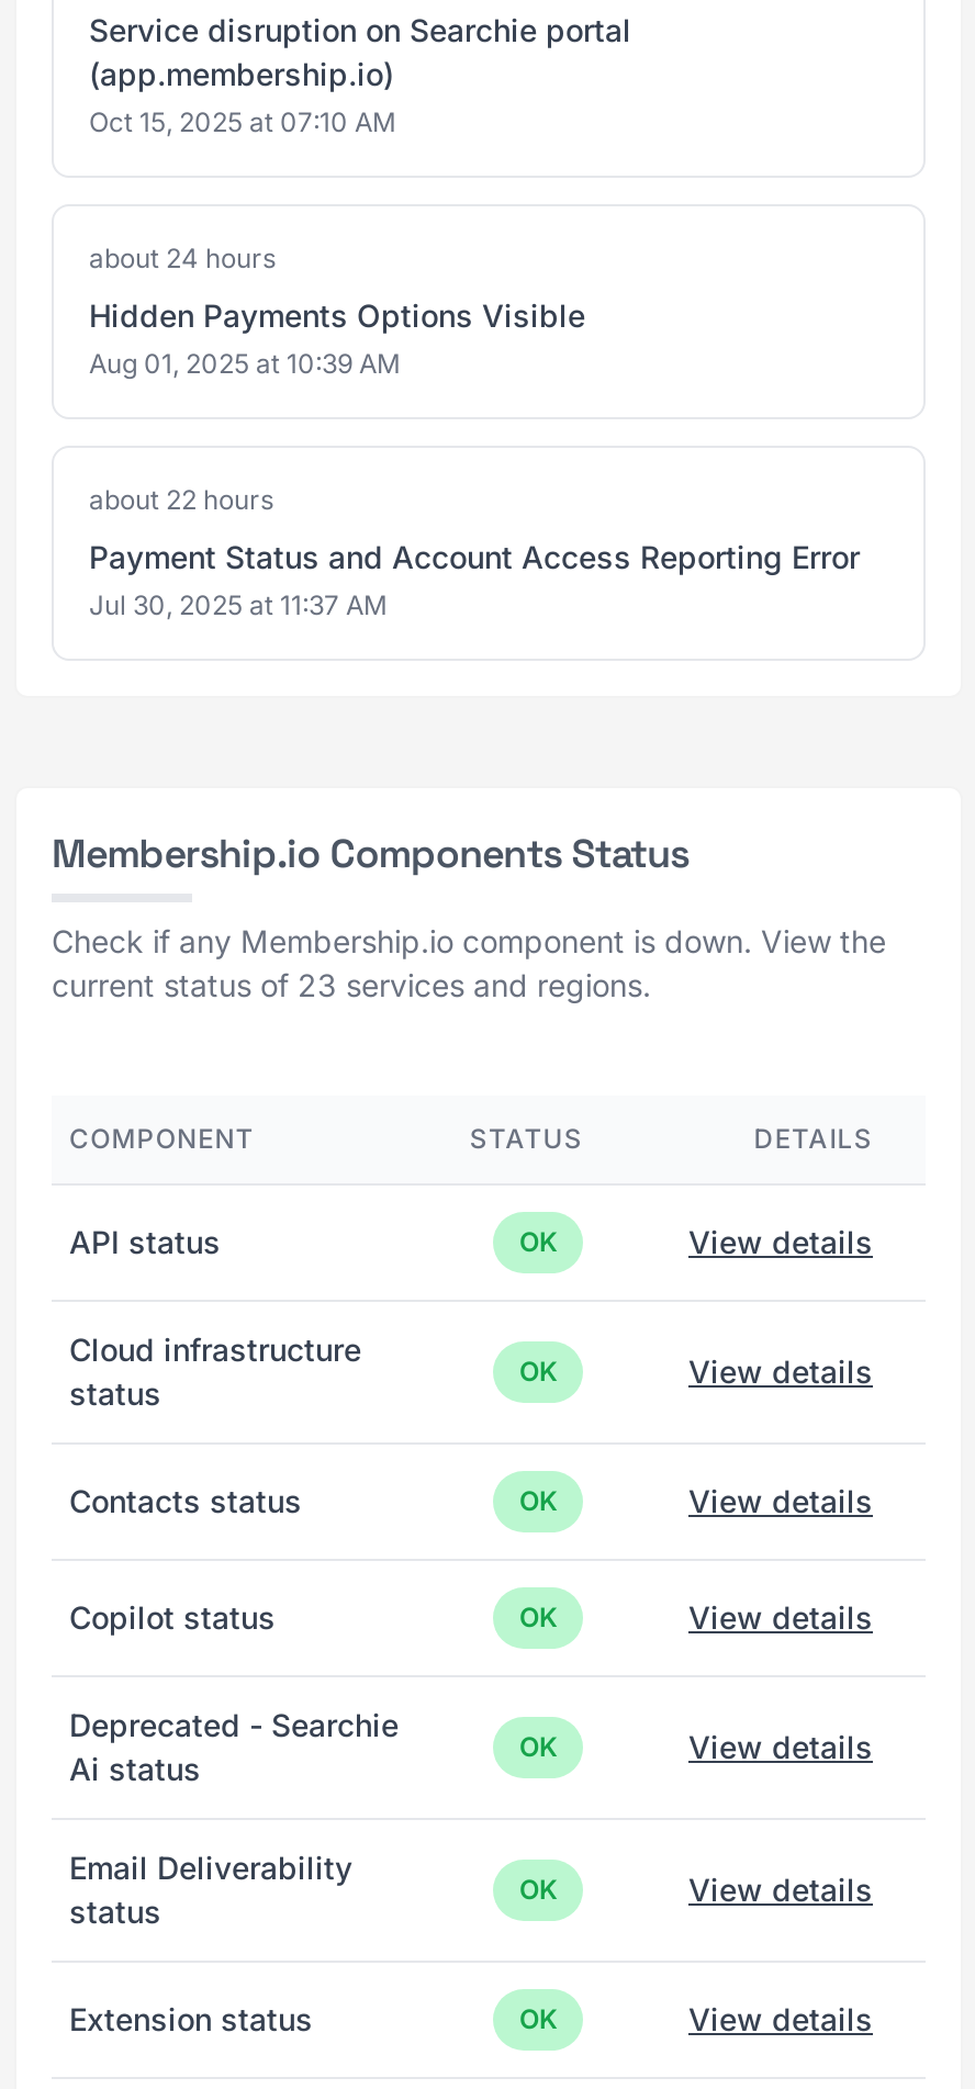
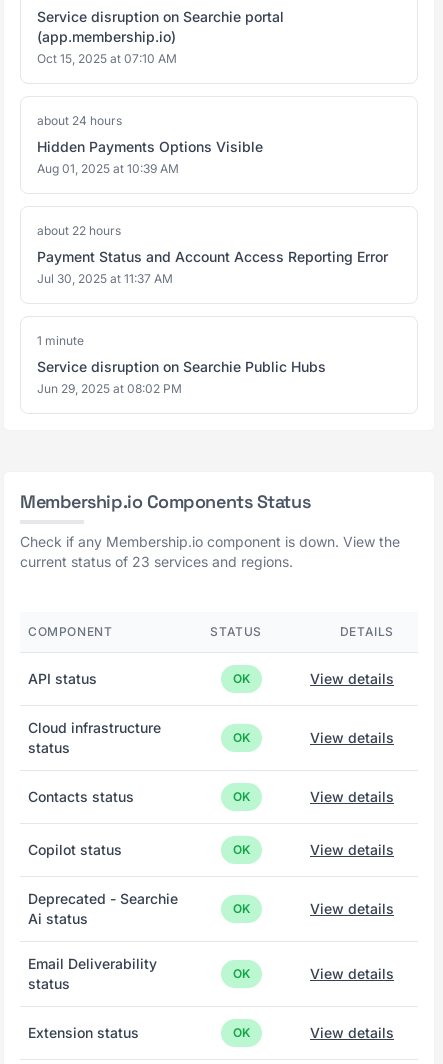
+ 1 minute
+ Service disruption on Searchie Public Hubs
+ Jun 29, 2025 at 08:02 PM
